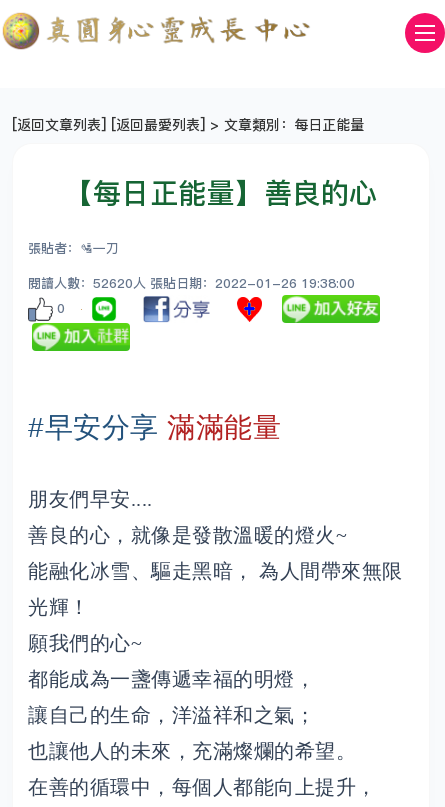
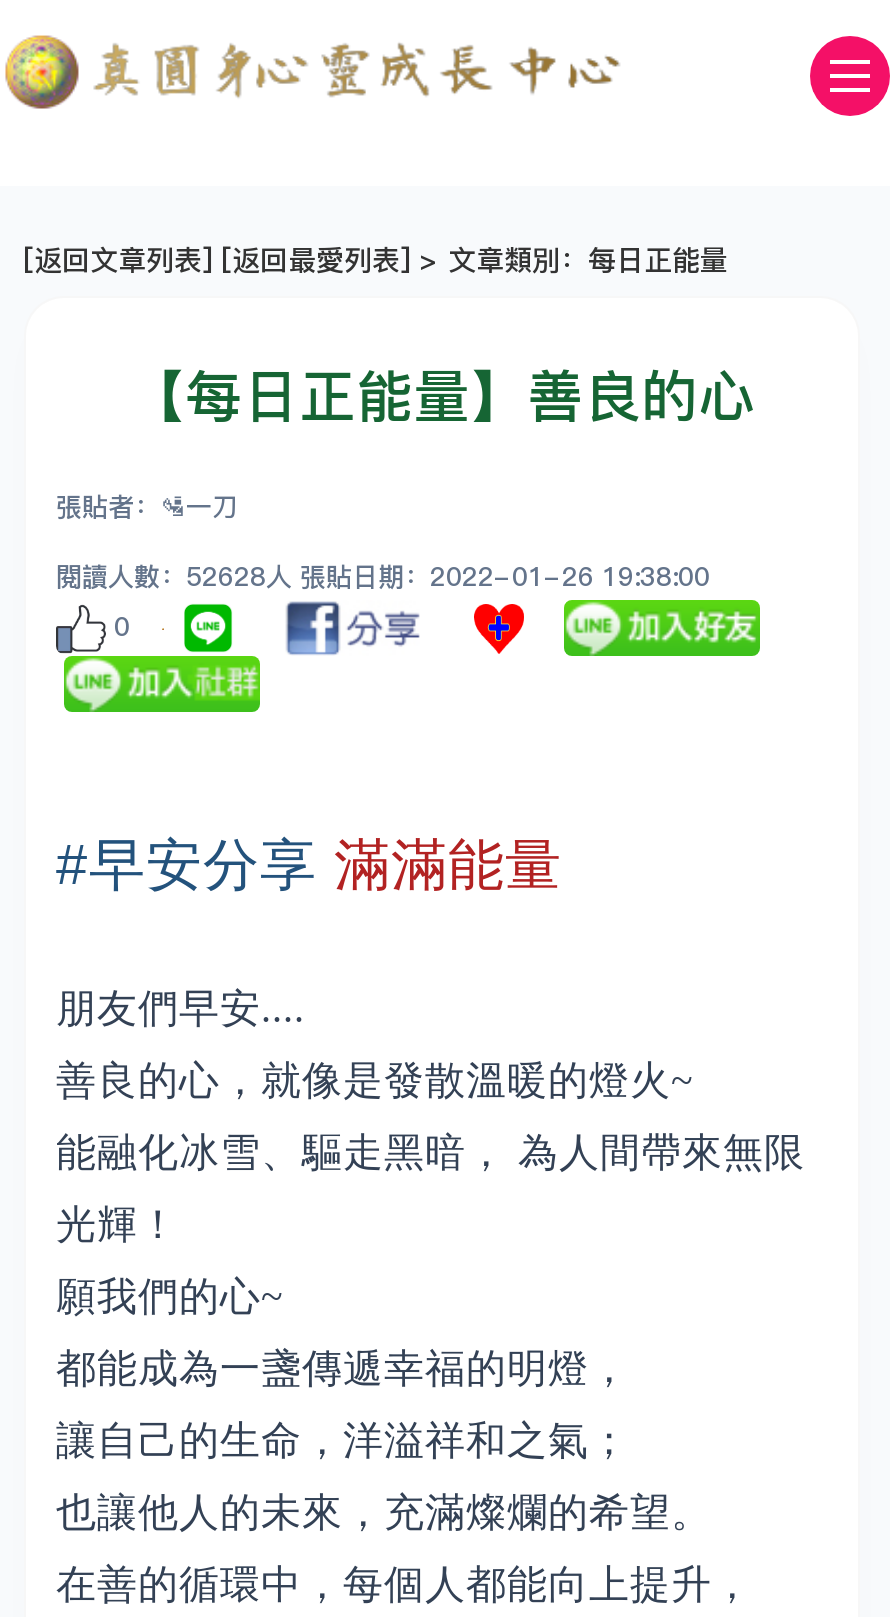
- 閱讀人數：52620人 張貼日期：2022-01-26 19:38:00
+ 閱讀人數：52628人 張貼日期：2022-01-26 19:38:00
